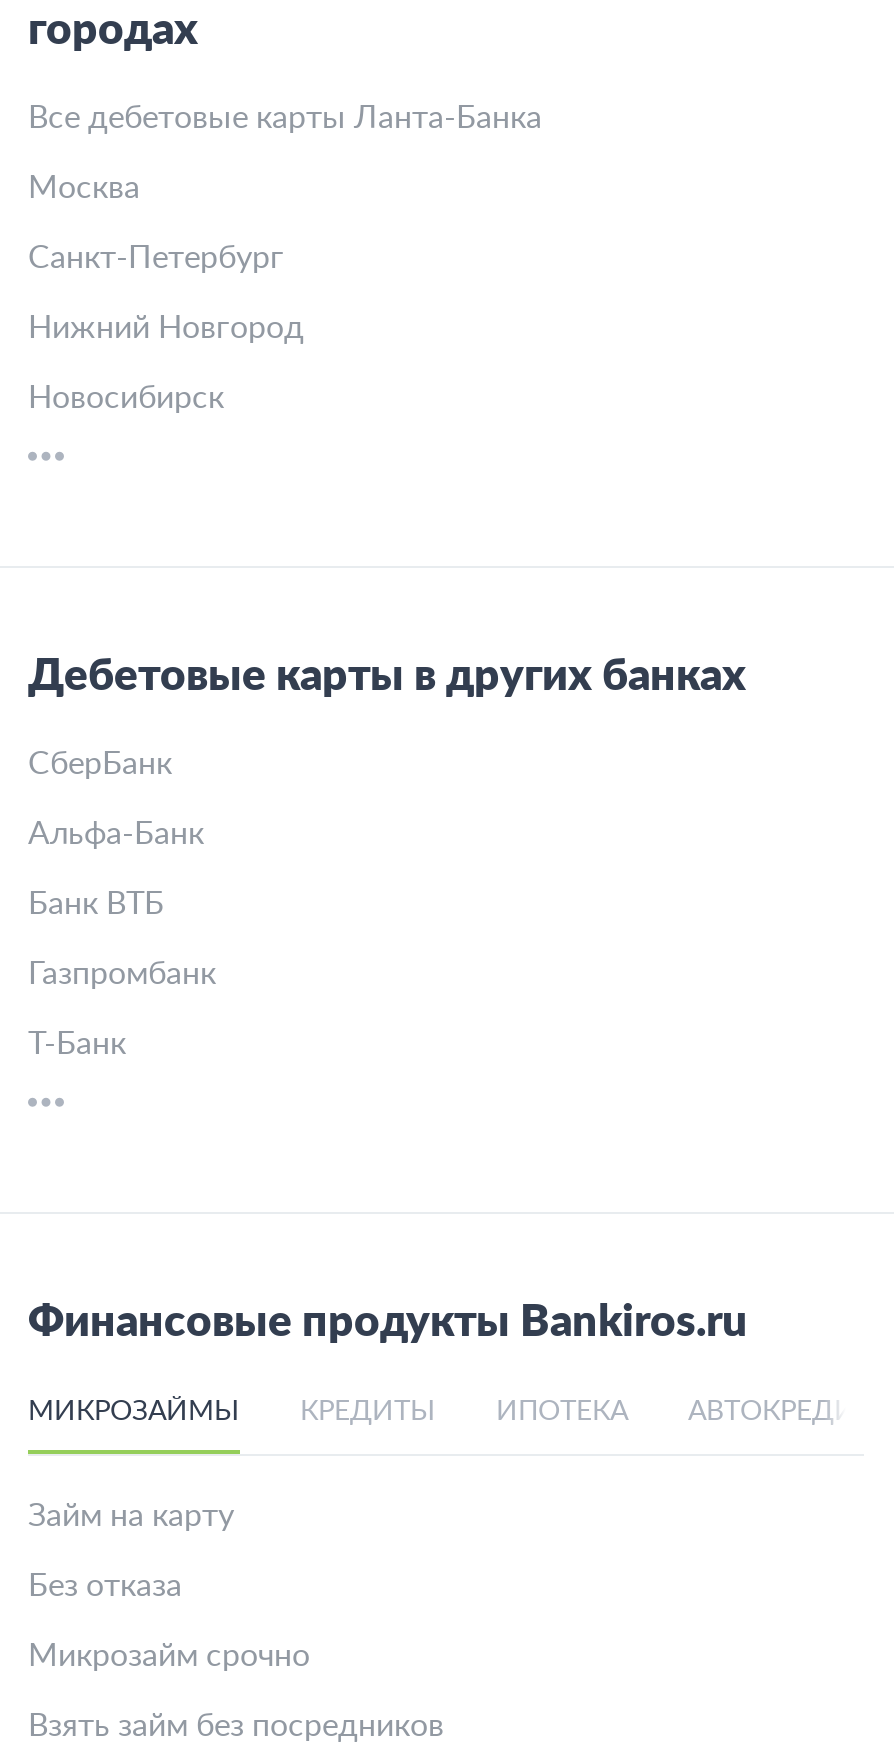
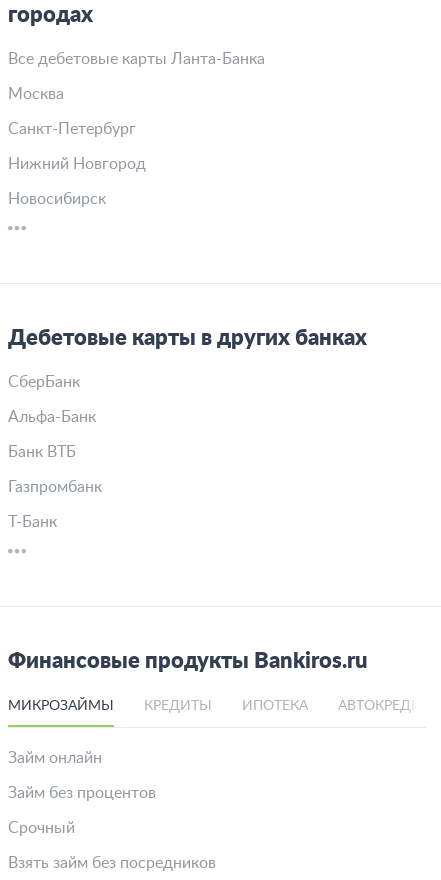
- Займ на карту
+ Займ онлайн

- Без отказа
+ Займ без процентов

- Микрозайм срочно
+ Срочный
